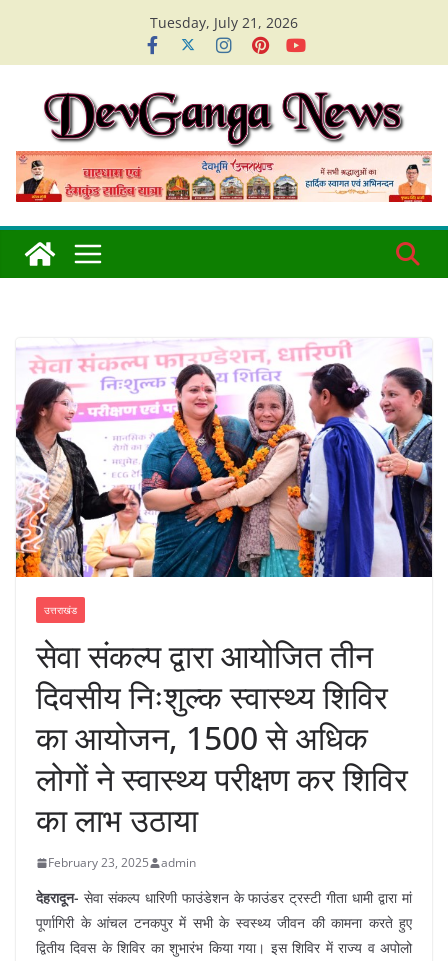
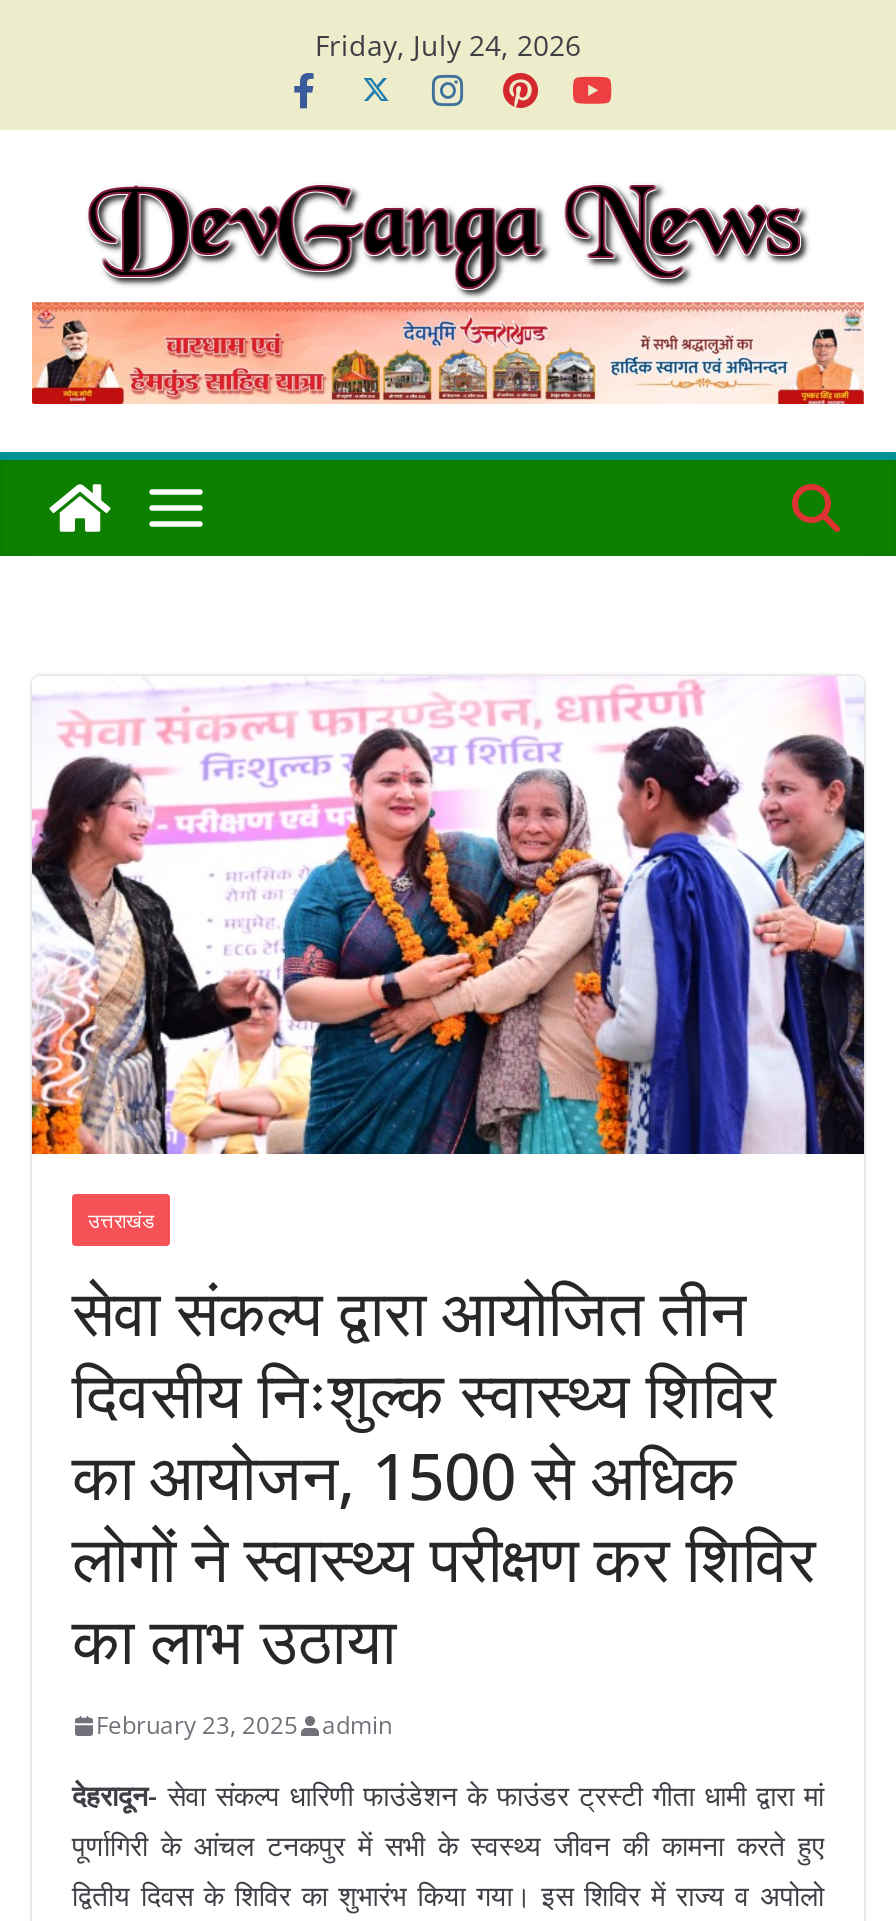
- Tuesday, July 21, 2026
+ Friday, July 24, 2026
